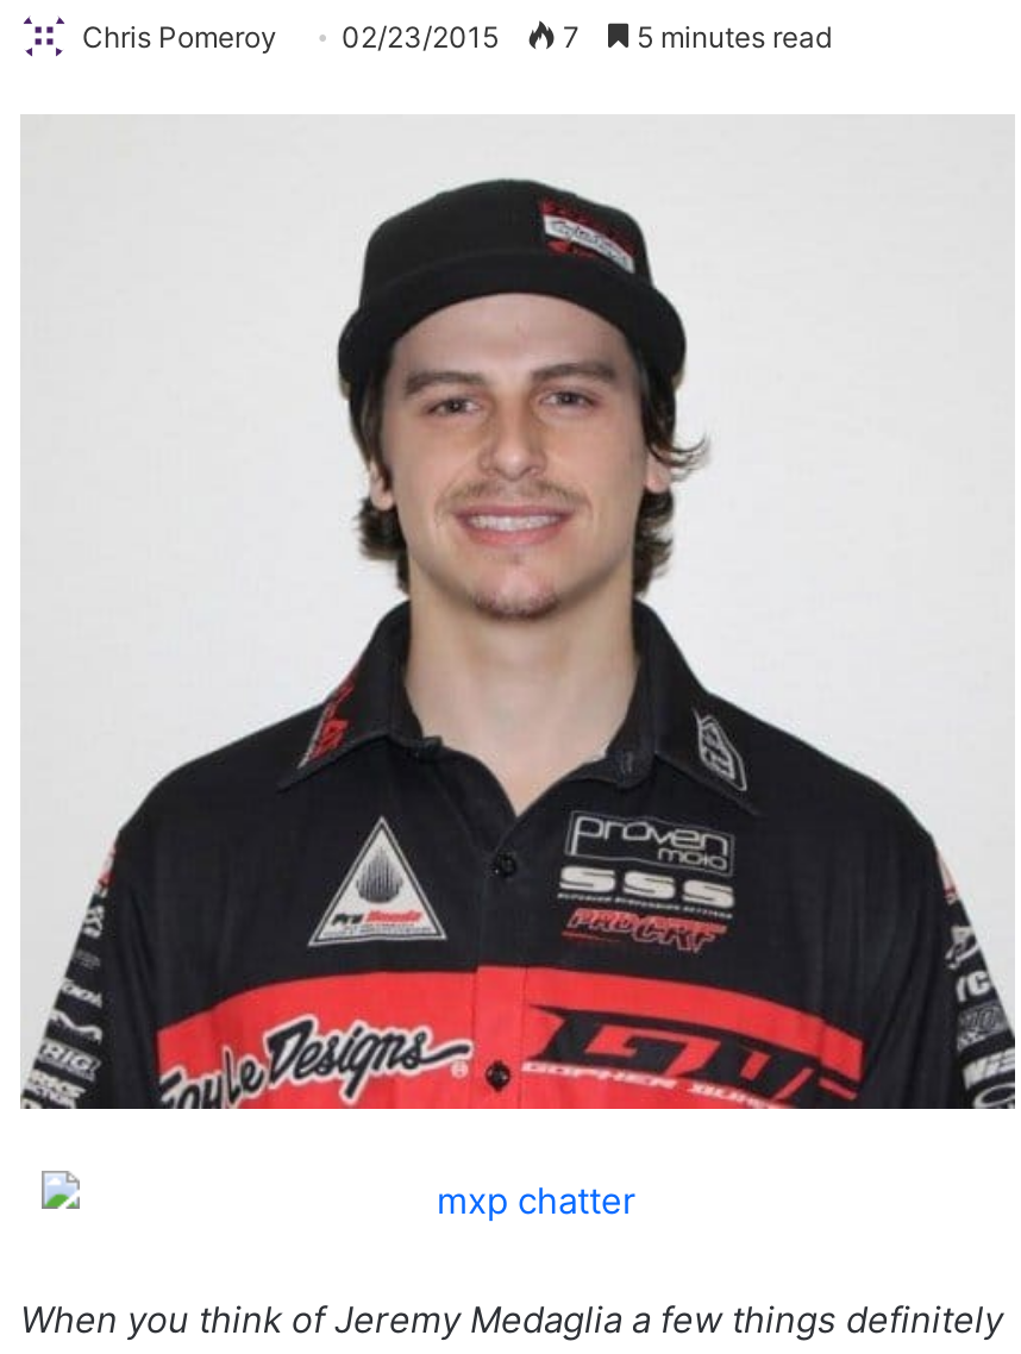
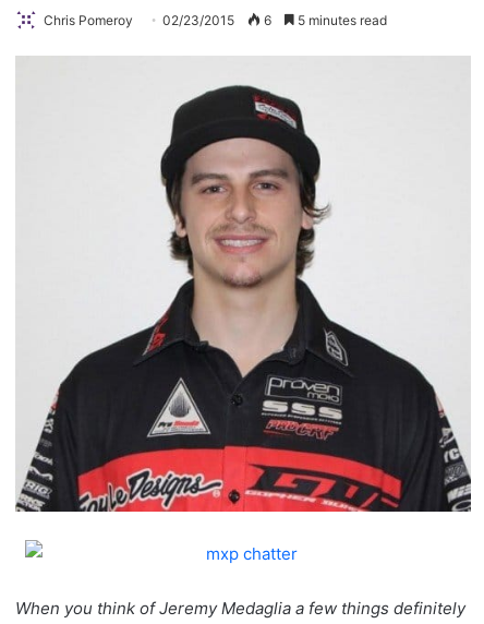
- Chris Pomeroy 02/23/2015 7 5 minutes read
+ Chris Pomeroy 02/23/2015 6 5 minutes read
